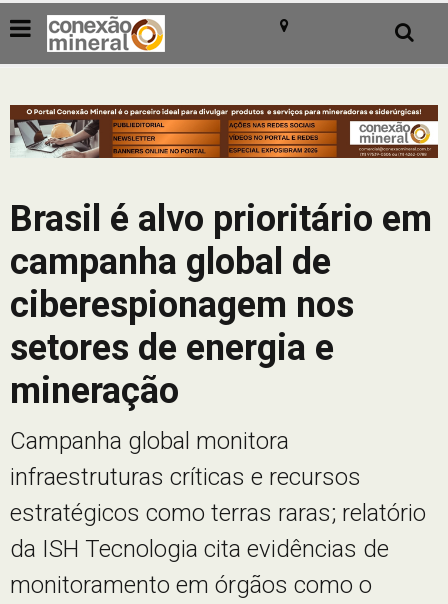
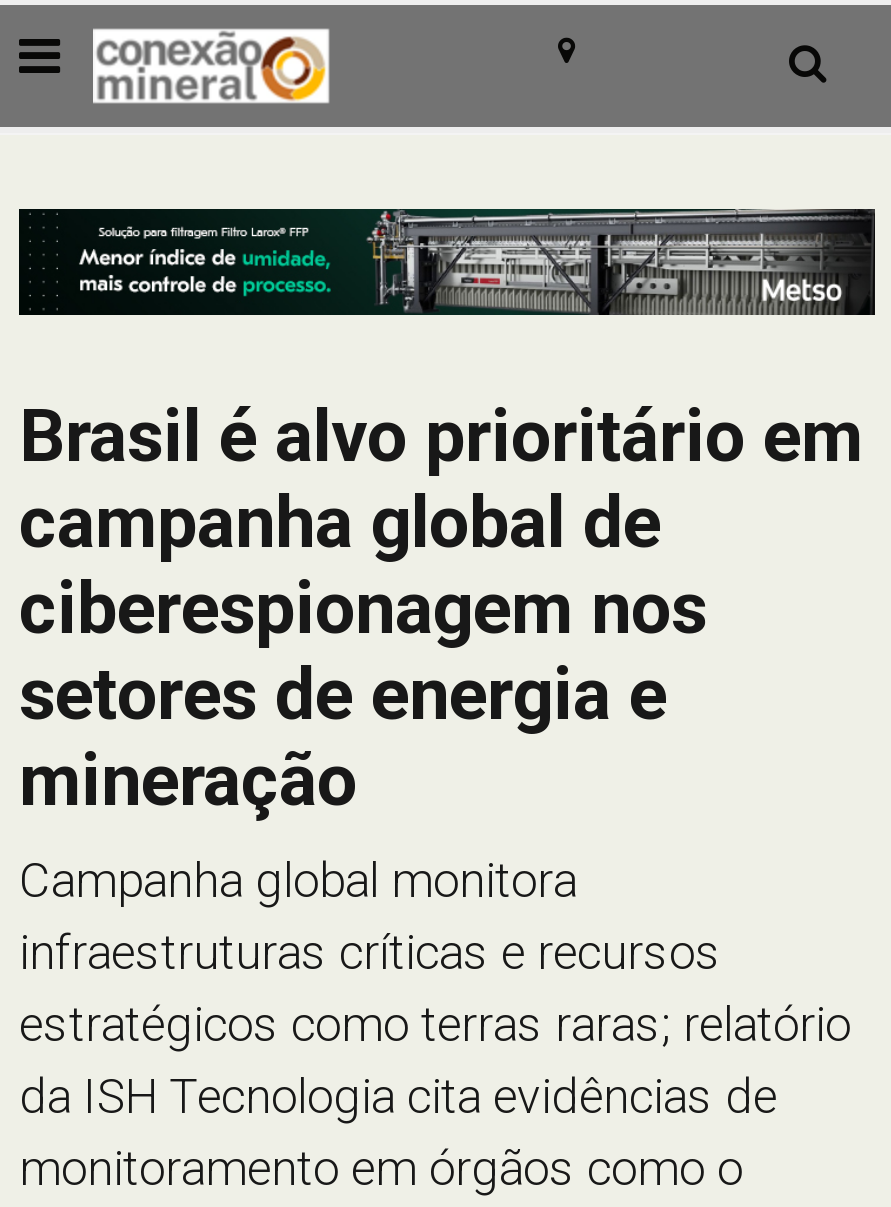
- [image]
+ [image]
